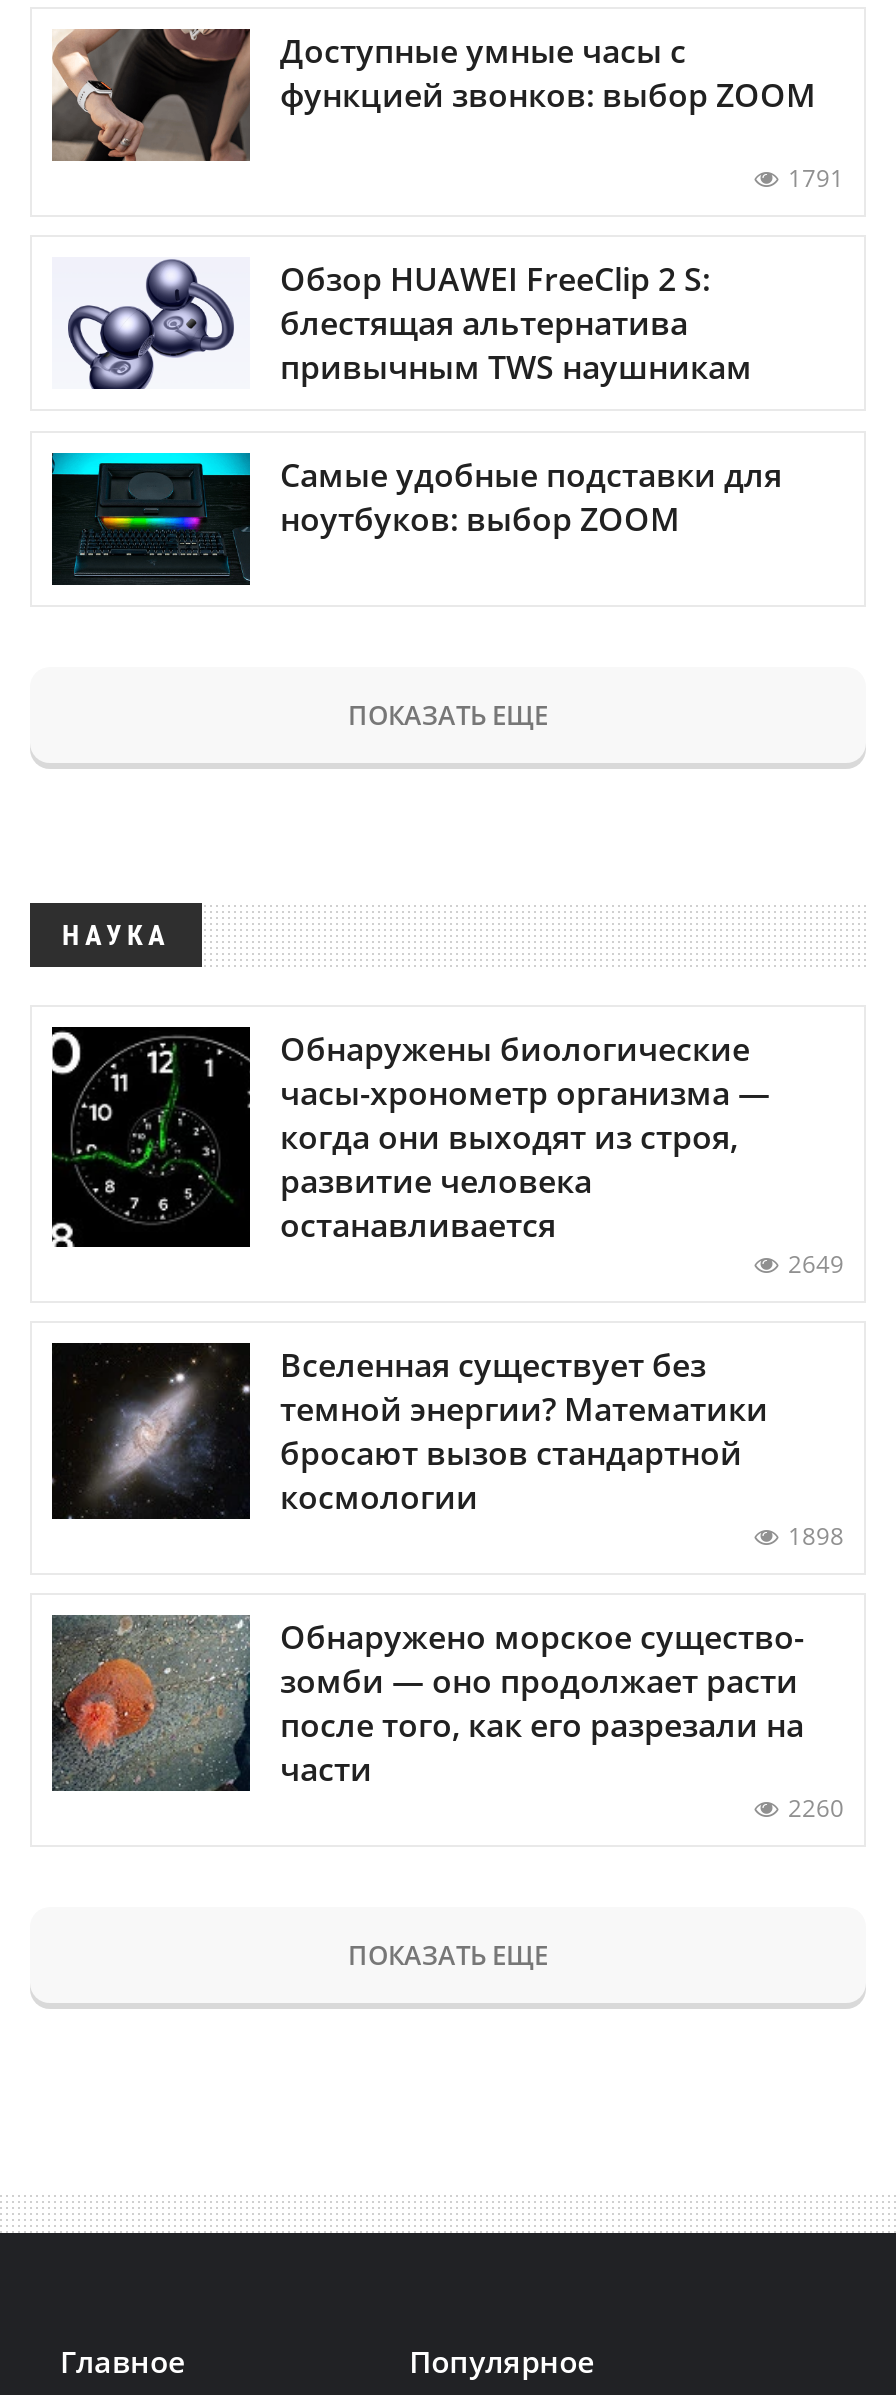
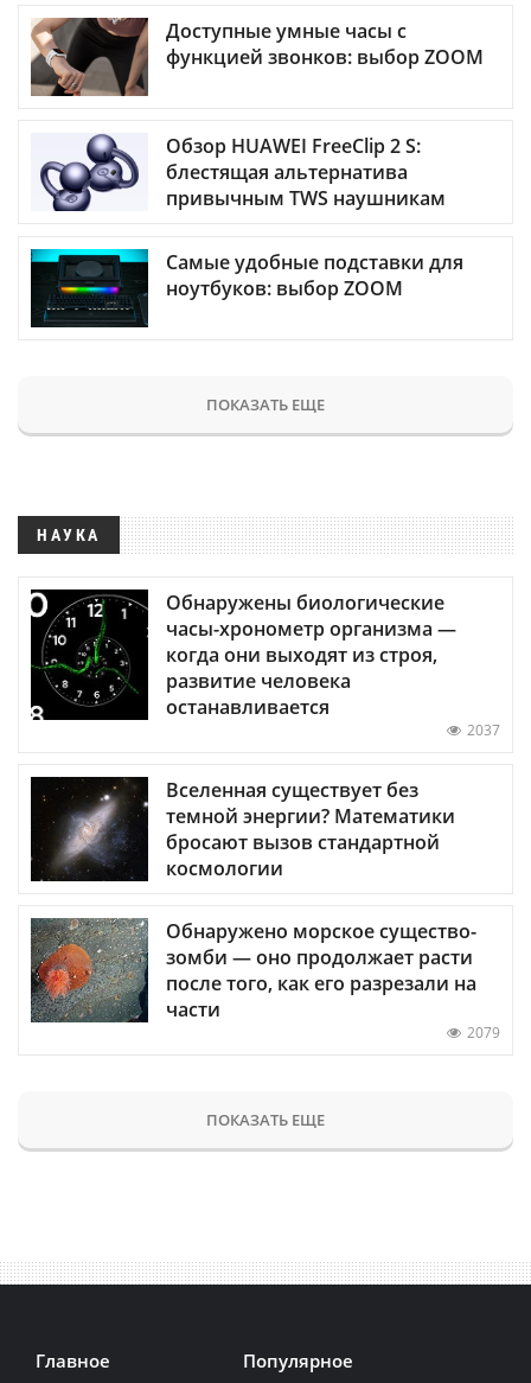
- 1791

- 2649
+ 2037

- 1898

- 2260
+ 2079
